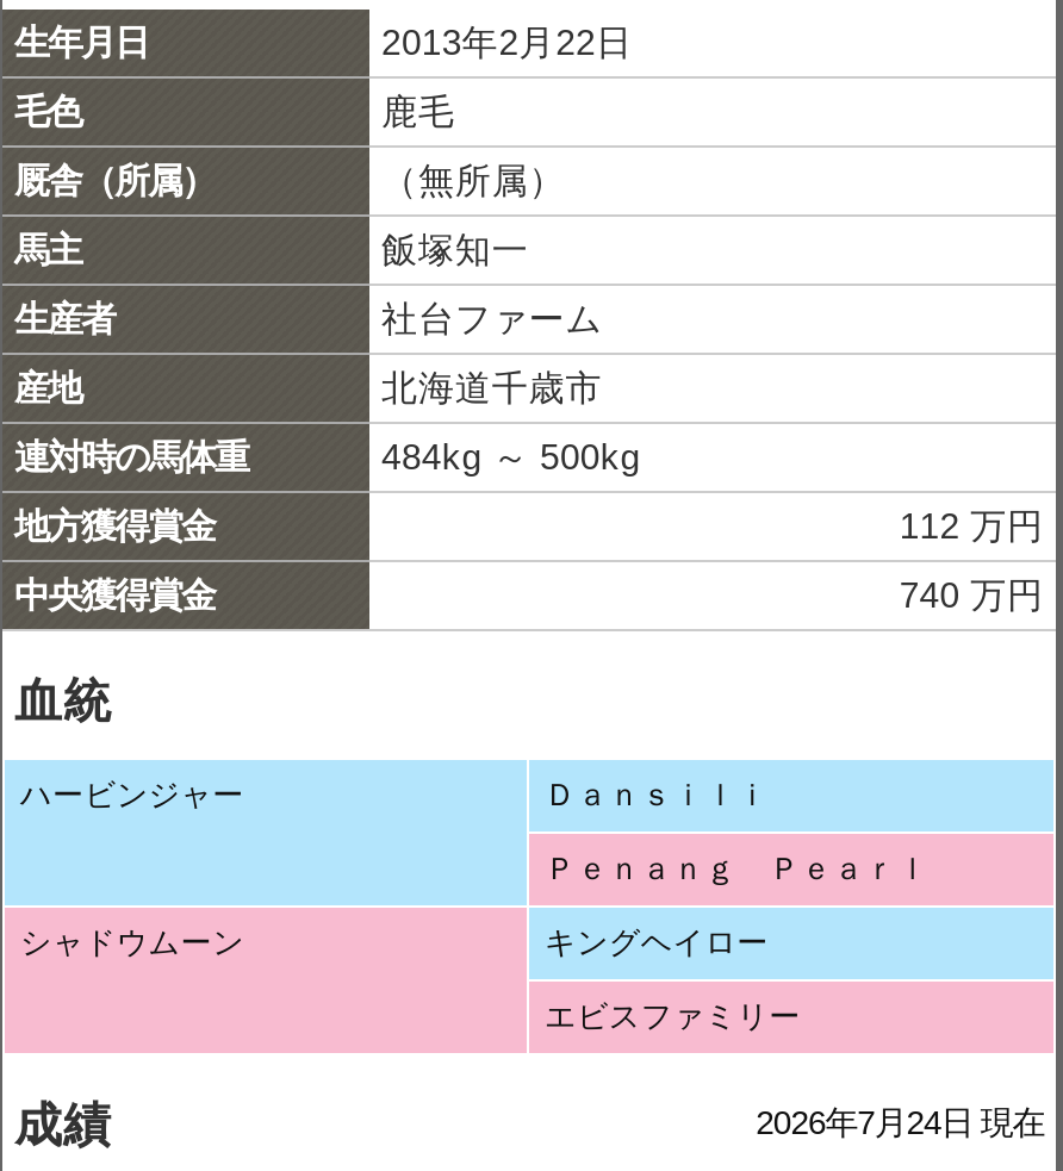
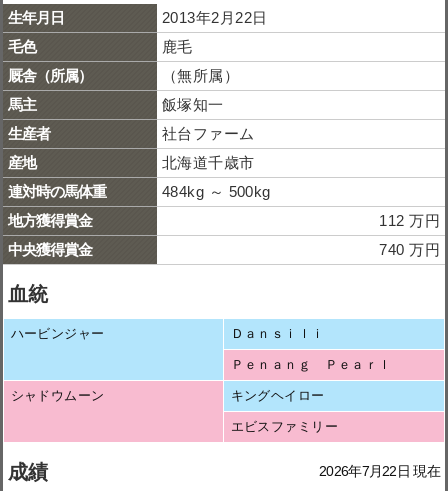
- 2026年7月24日 現在
+ 2026年7月22日 現在
